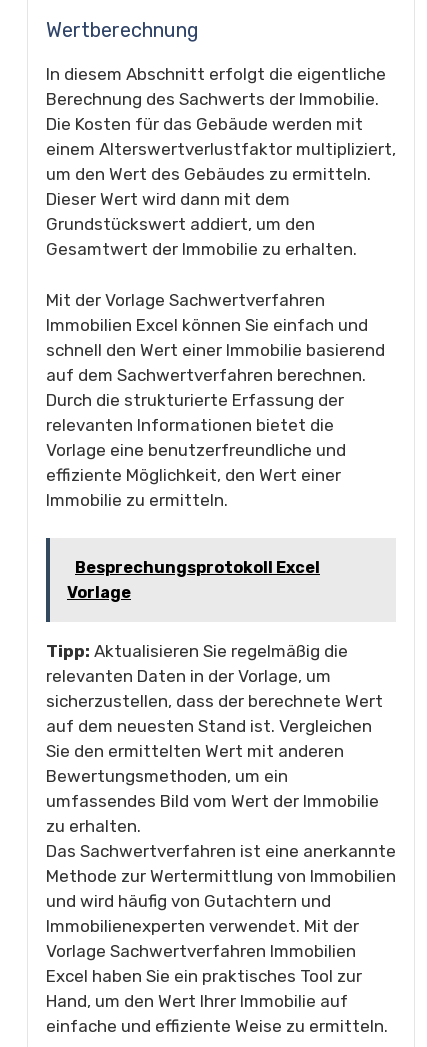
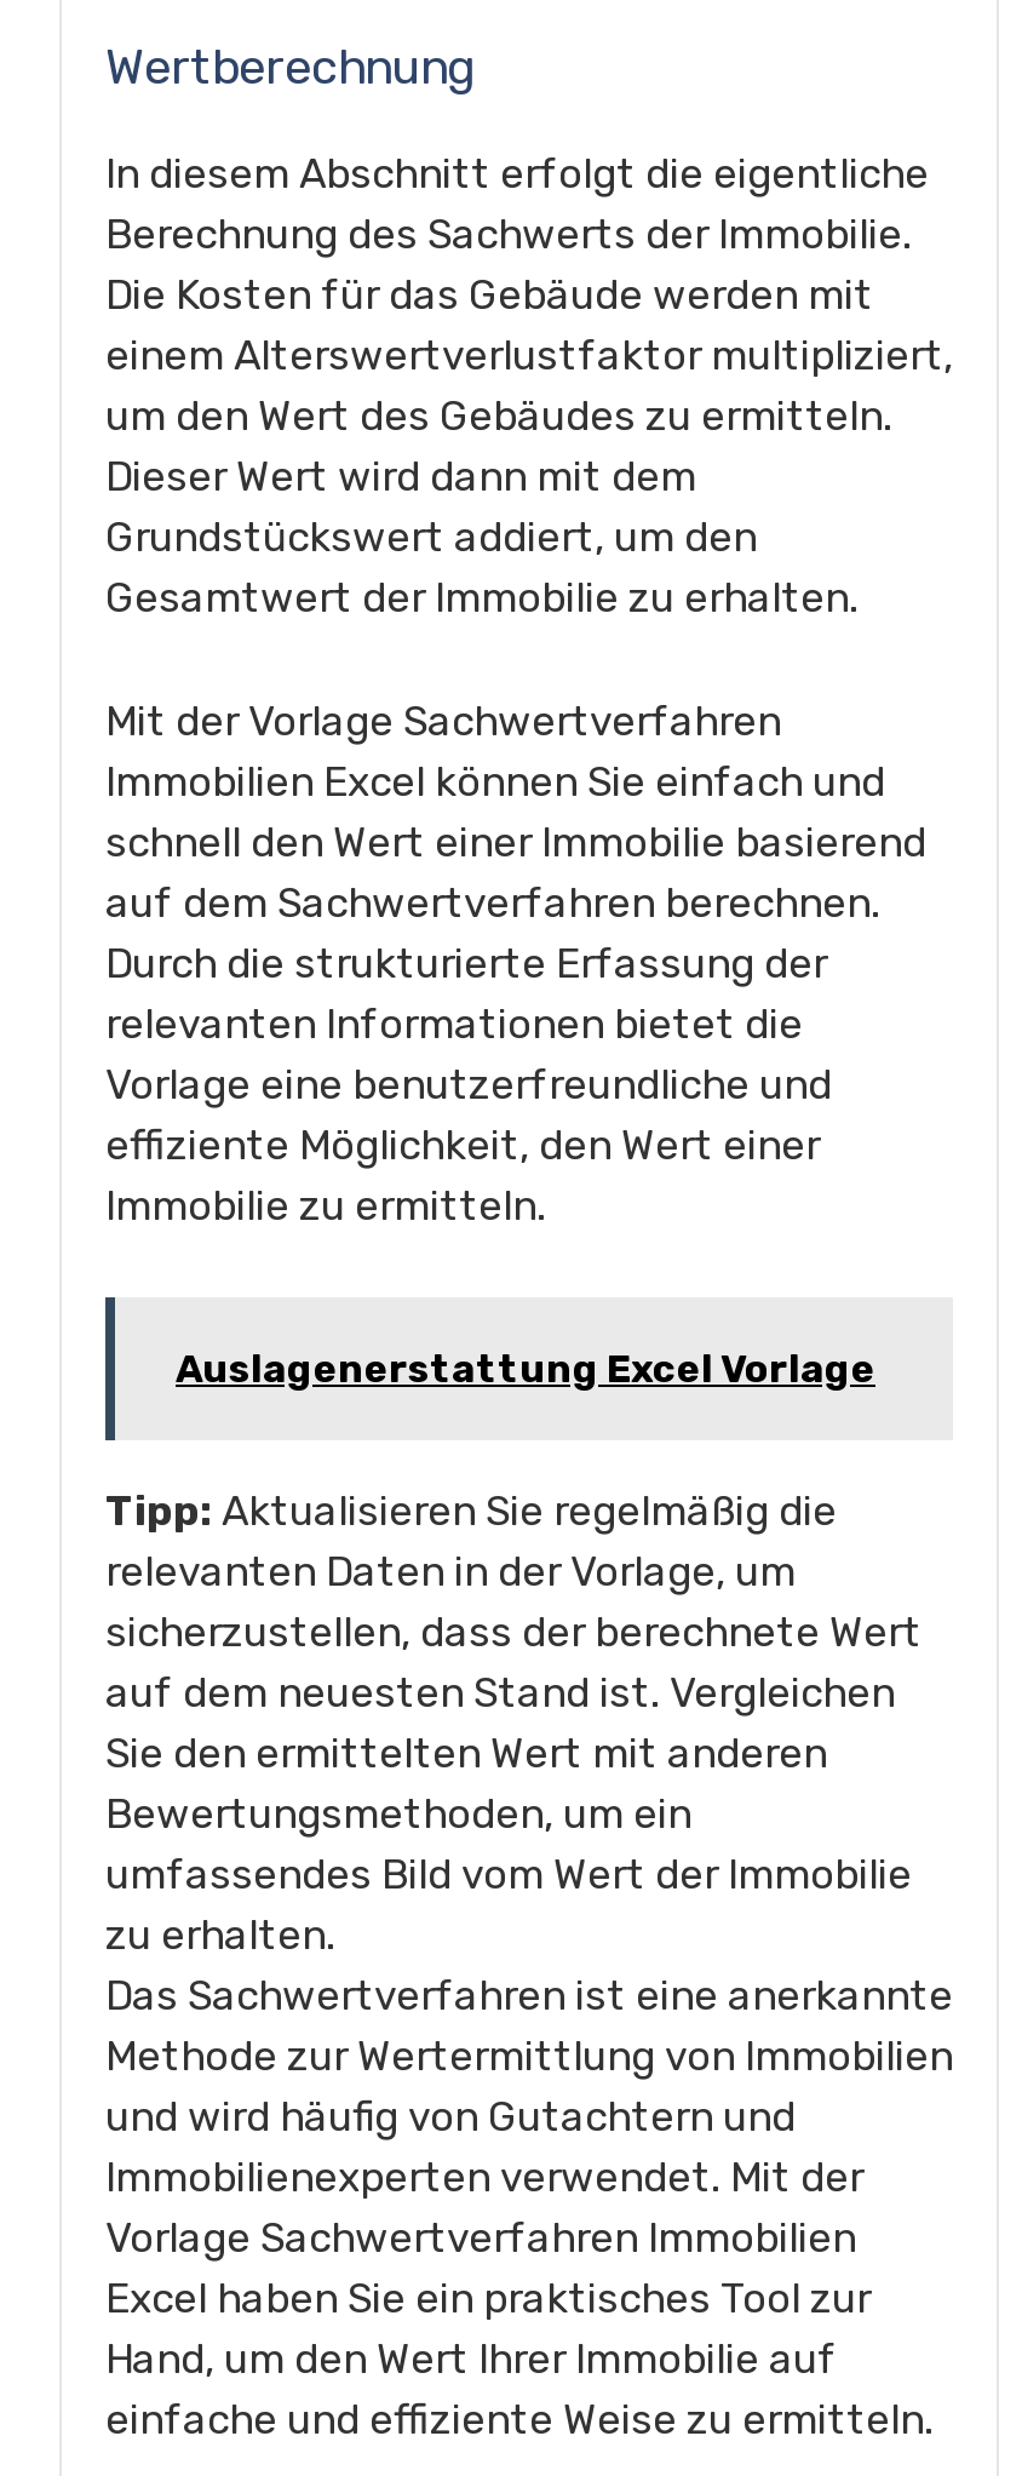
- Besprechungsprotokoll Excel
- Vorlage
+ Auslagenerstattung Excel Vorlage
